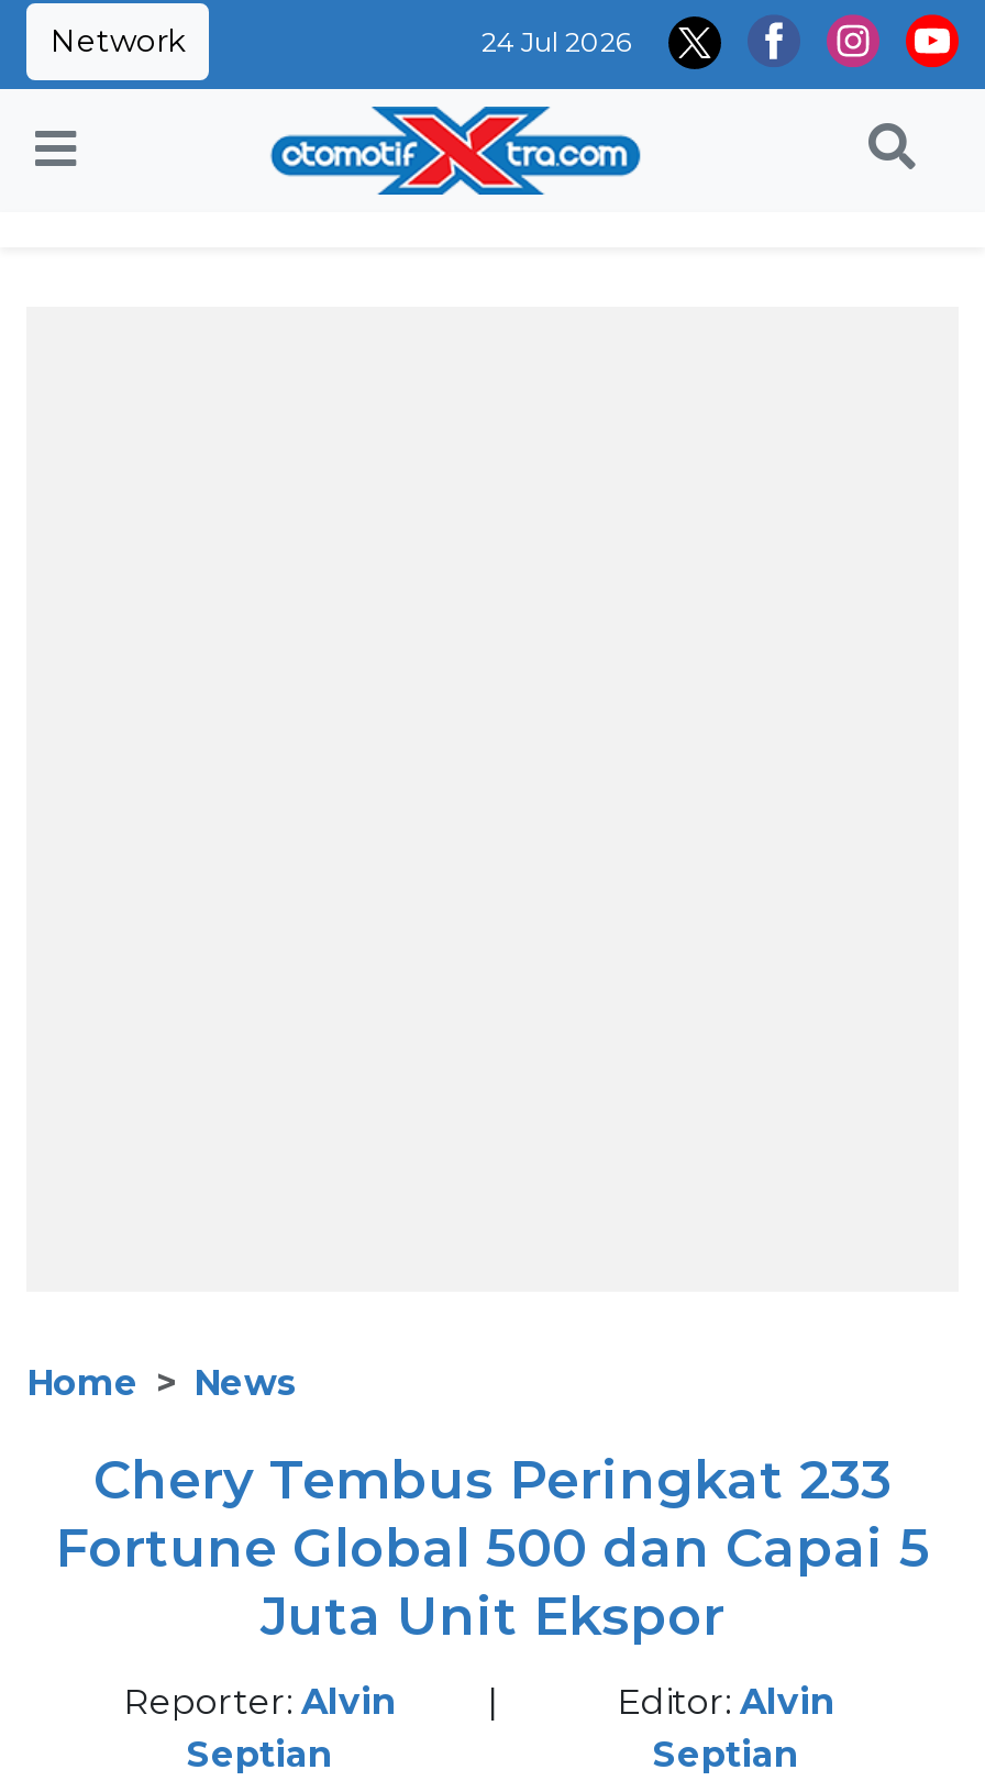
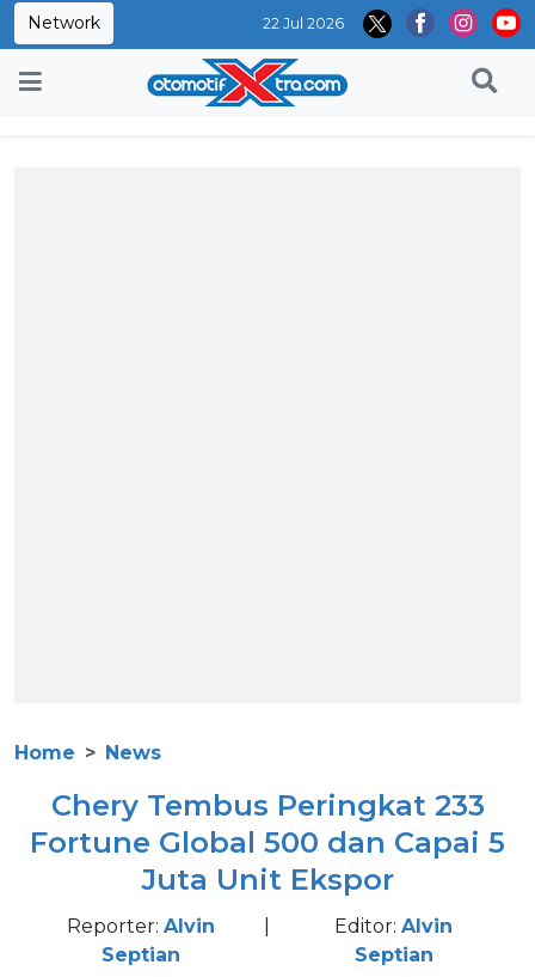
- 24 Jul 2026
+ 22 Jul 2026
